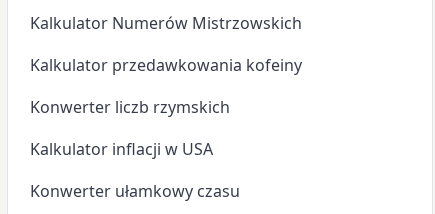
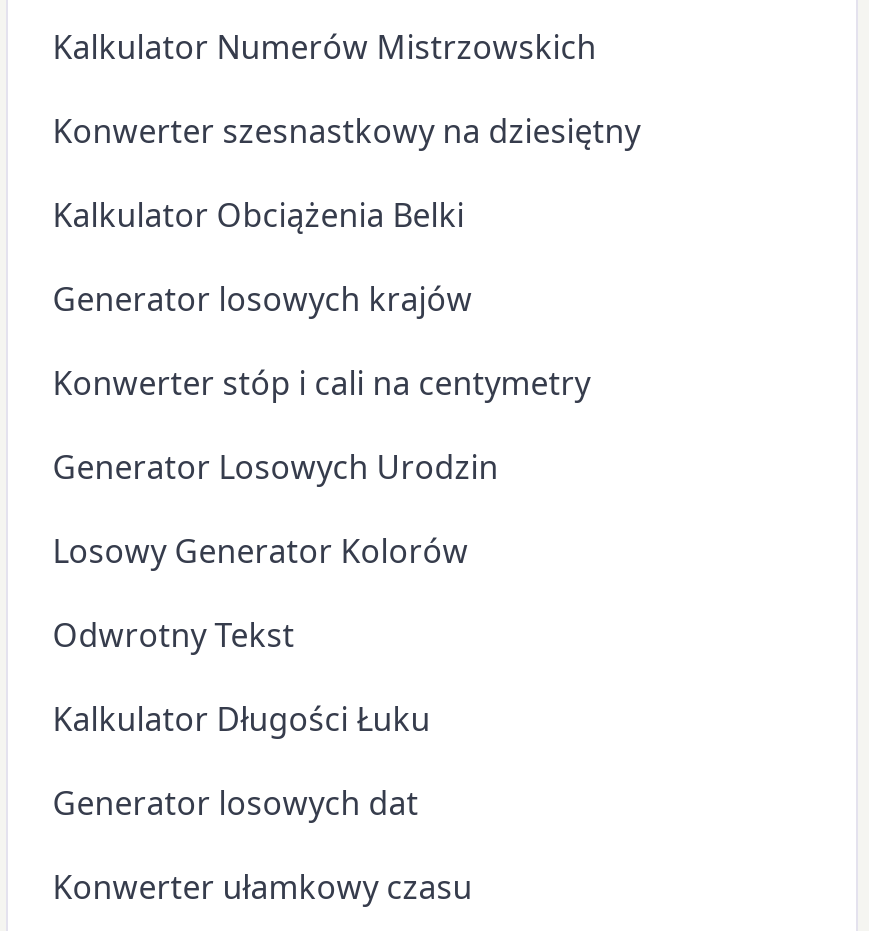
- Kalkulator przedawkowania kofeiny
- Konwerter liczb rzymskich
- Kalkulator inflacji w USA
+ Konwerter szesnastkowy na dziesiętny
+ Kalkulator Obciążenia Belki
+ Generator losowych krajów
+ Konwerter stóp i cali na centymetry
+ Generator Losowych Urodzin
+ Losowy Generator Kolorów
+ Odwrotny Tekst
+ Kalkulator Długości Łuku
+ Generator losowych dat
